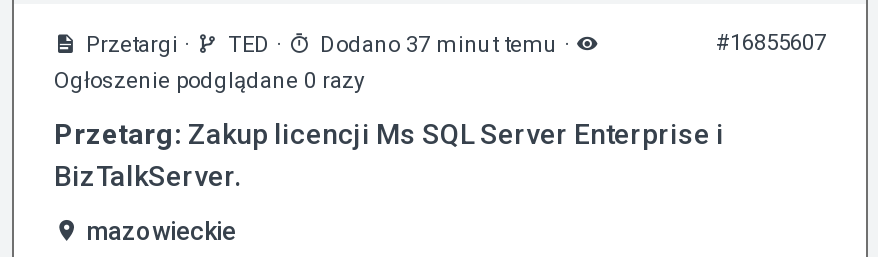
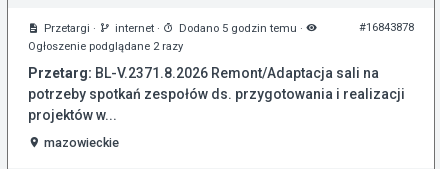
- TED ·
- Dodano 37 minut temu ·
- Ogłoszenie podglądane 0 razy
+ internet ·
+ Dodano 5 godzin temu ·
+ Ogłoszenie podglądane 2 razy

- #16855607
+ #16843878

- Przetarg: Zakup licencji Ms SQL Server Enterprise i
- BizTalkServer.
+ Przetarg: BL-V.2371.8.2026 Remont/Adaptacja sali na
+ potrzeby spotkań zespołów ds. przygotowania i realizacji
+ projektów w...
